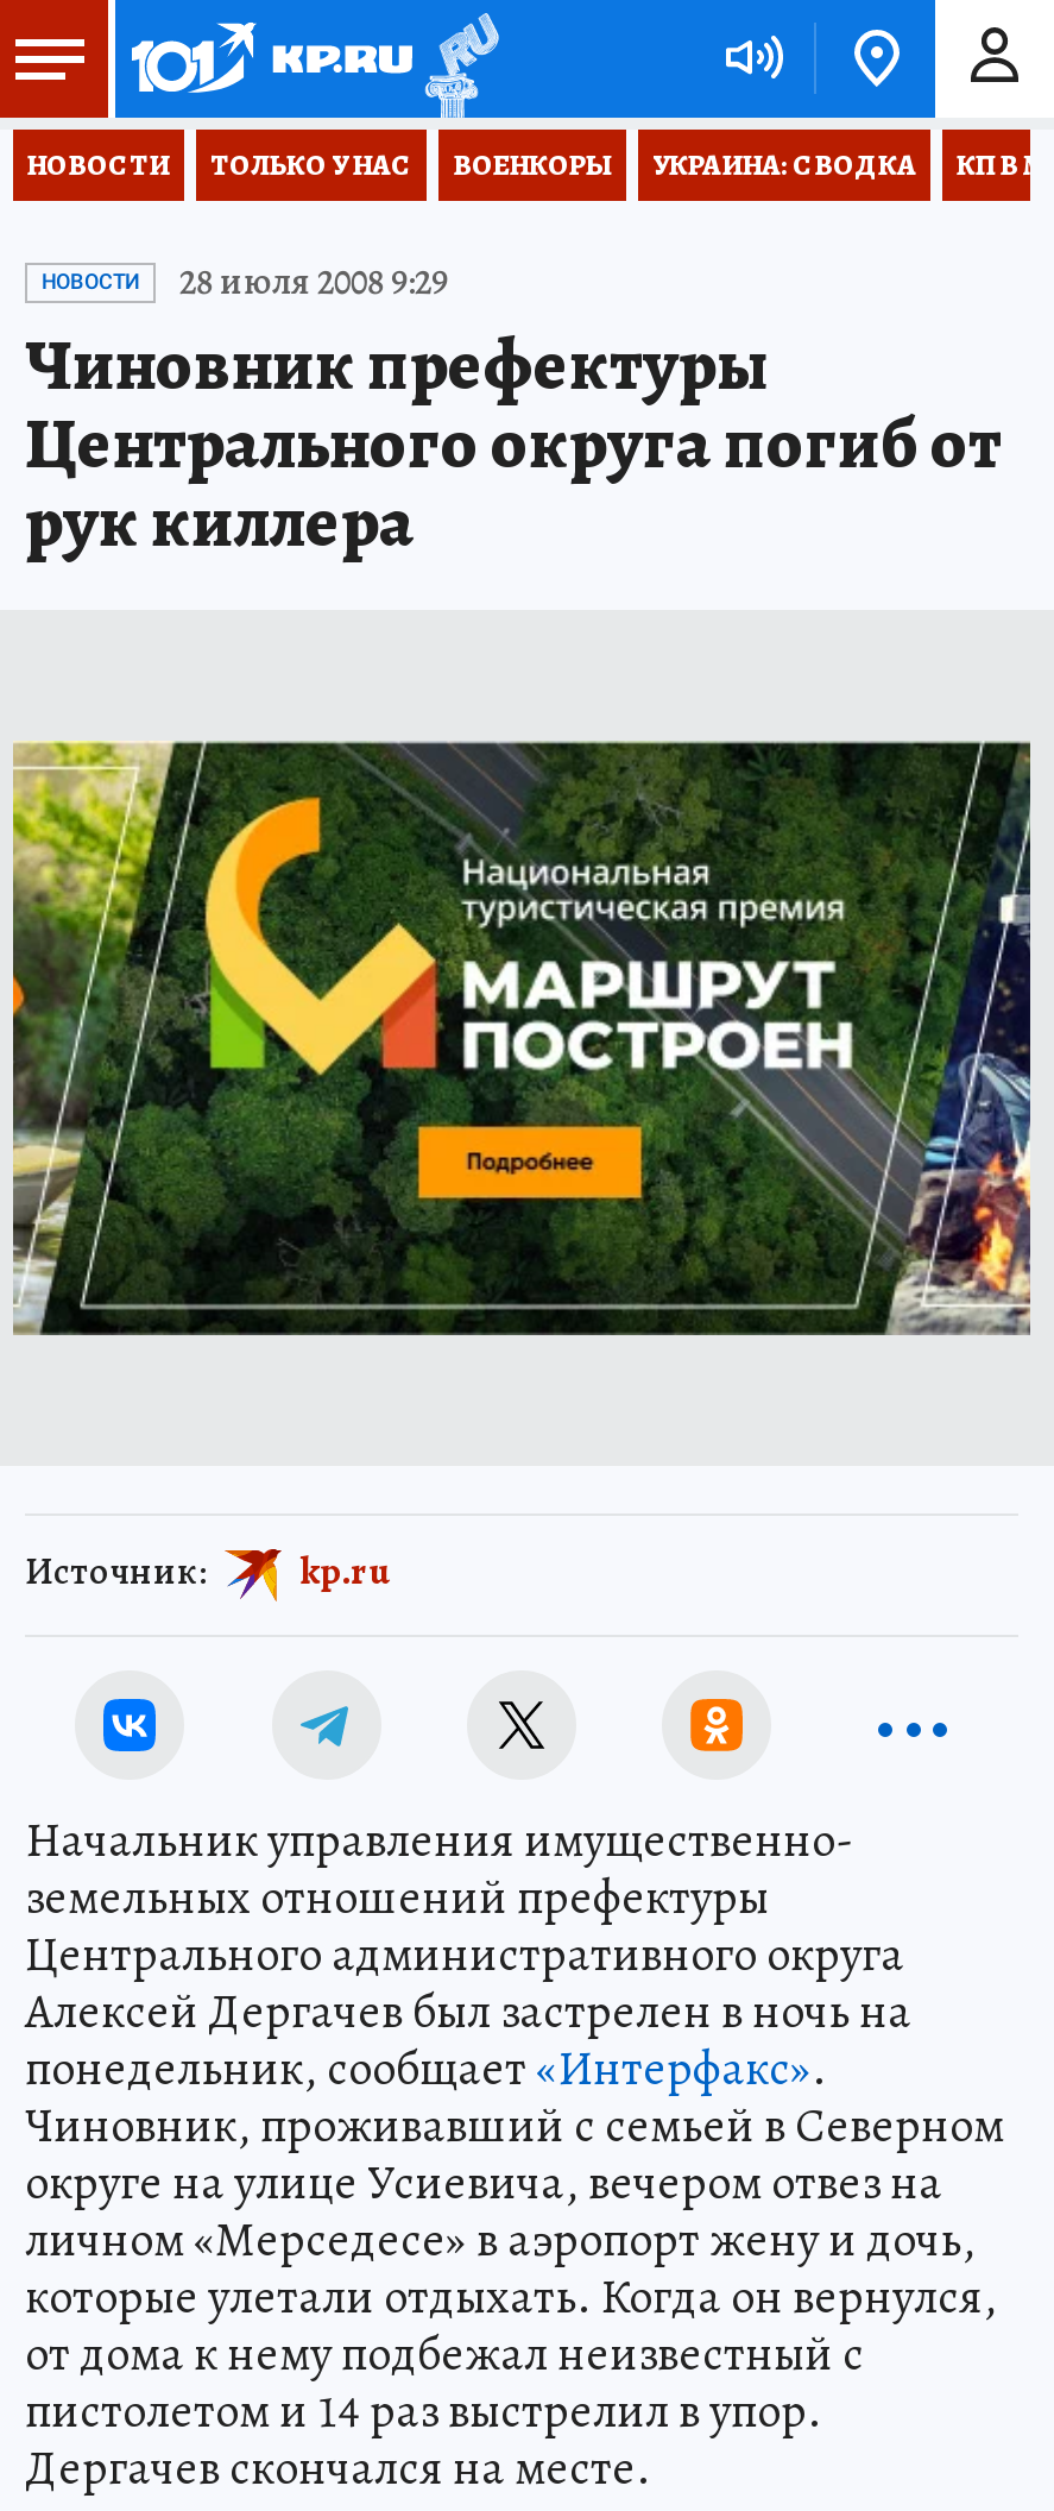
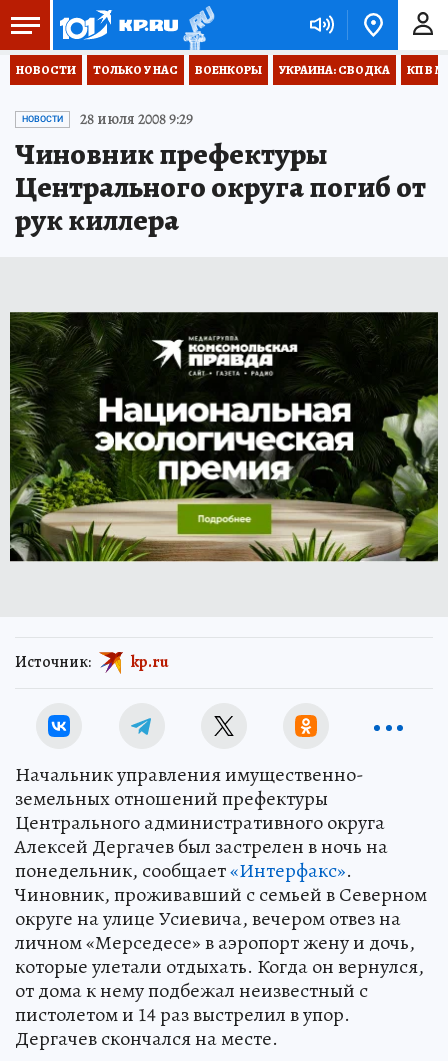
- [image]
+ [image]
